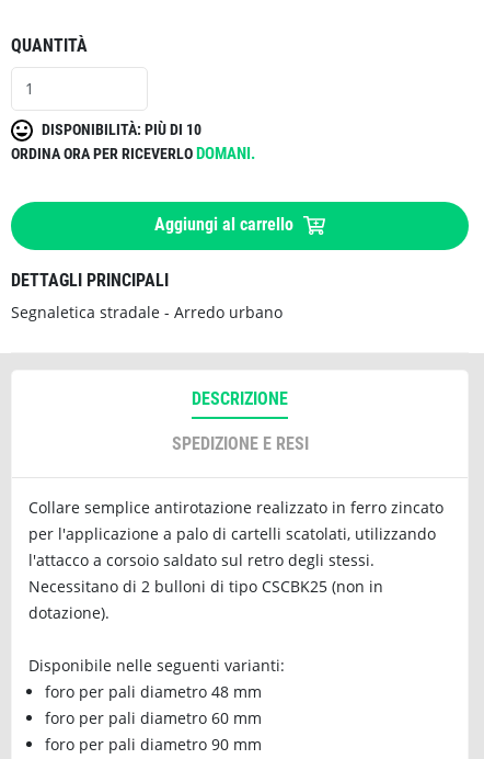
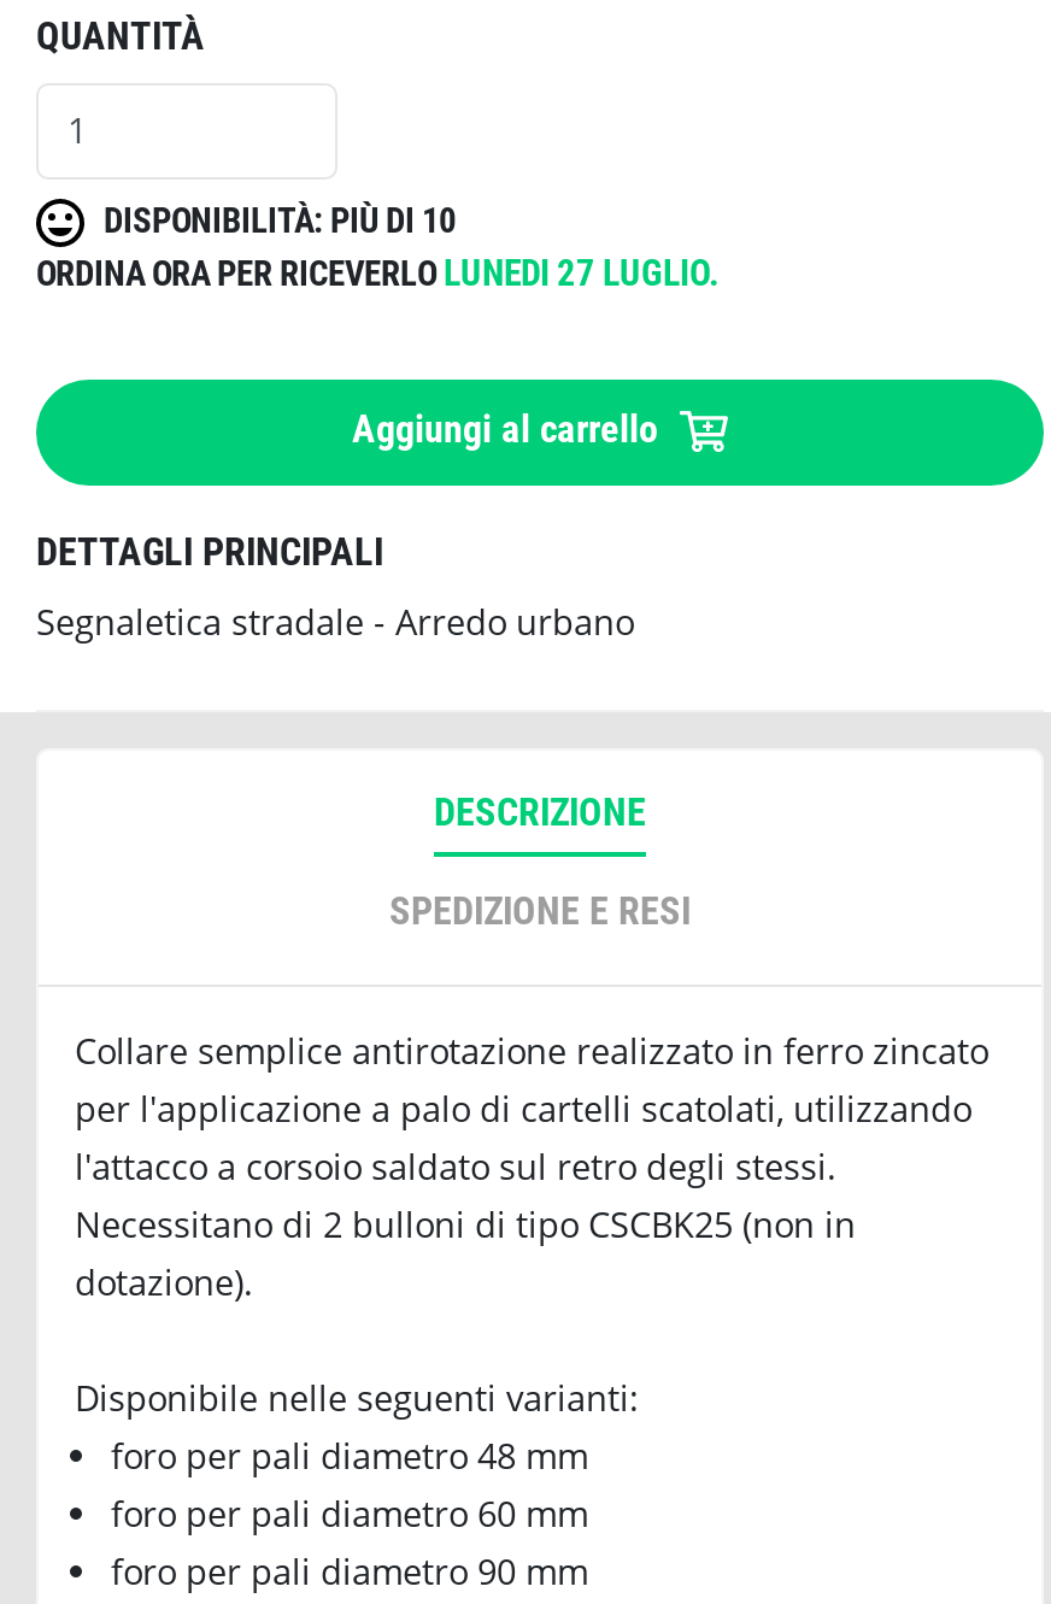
- ORDINA ORA PER RICEVERLO DOMANI.
+ ORDINA ORA PER RICEVERLO LUNEDI 27 LUGLIO.
